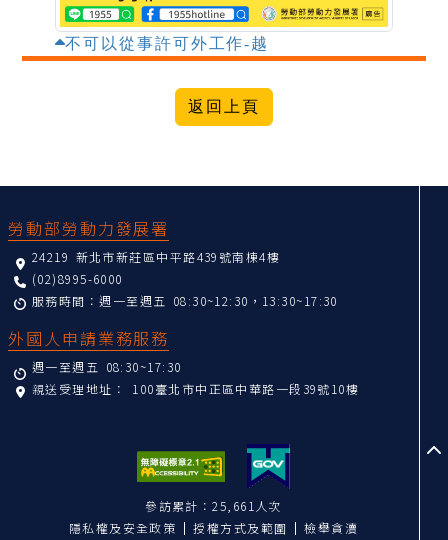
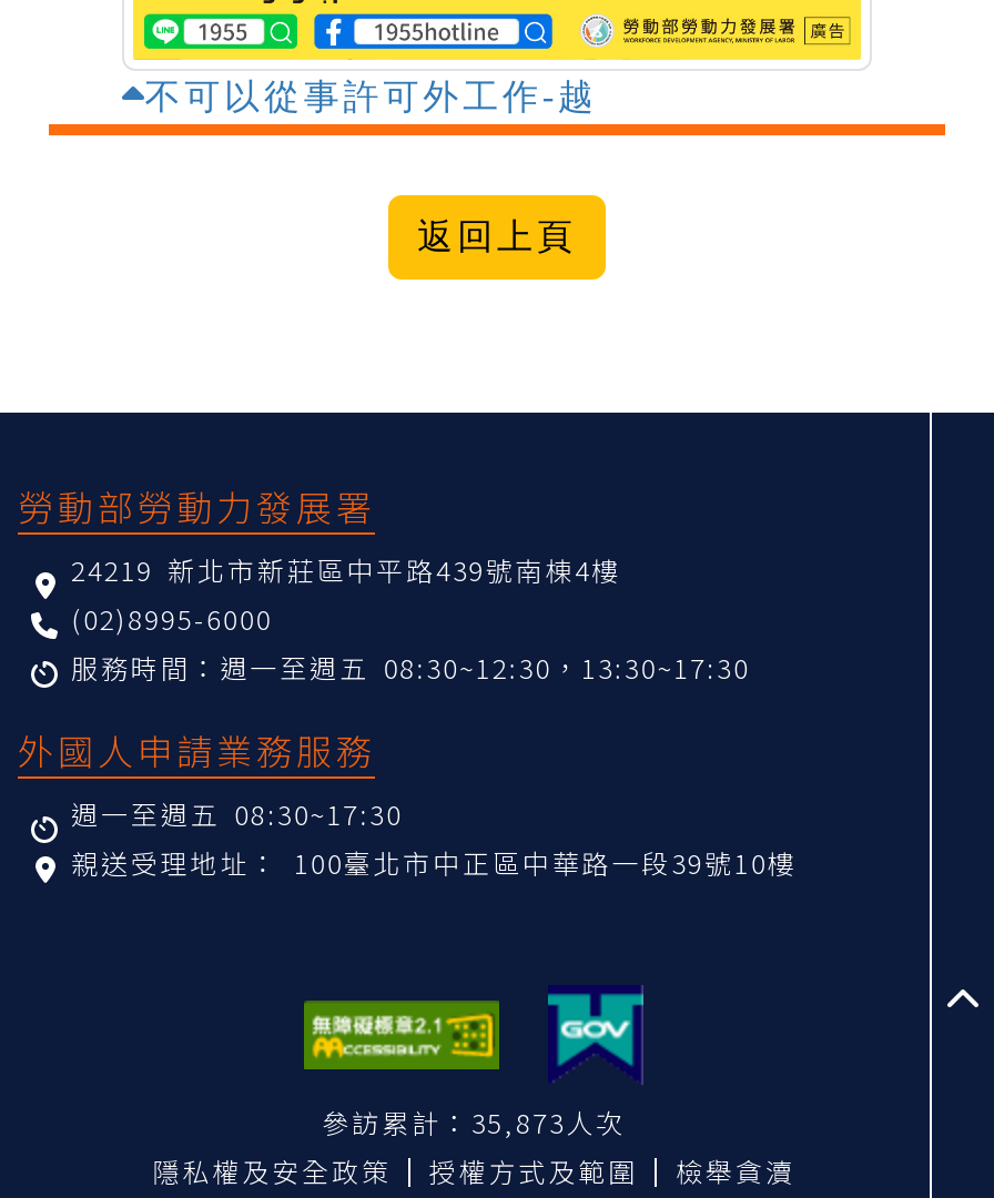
- 參訪累計：25,661人次
+ 參訪累計：35,873人次
